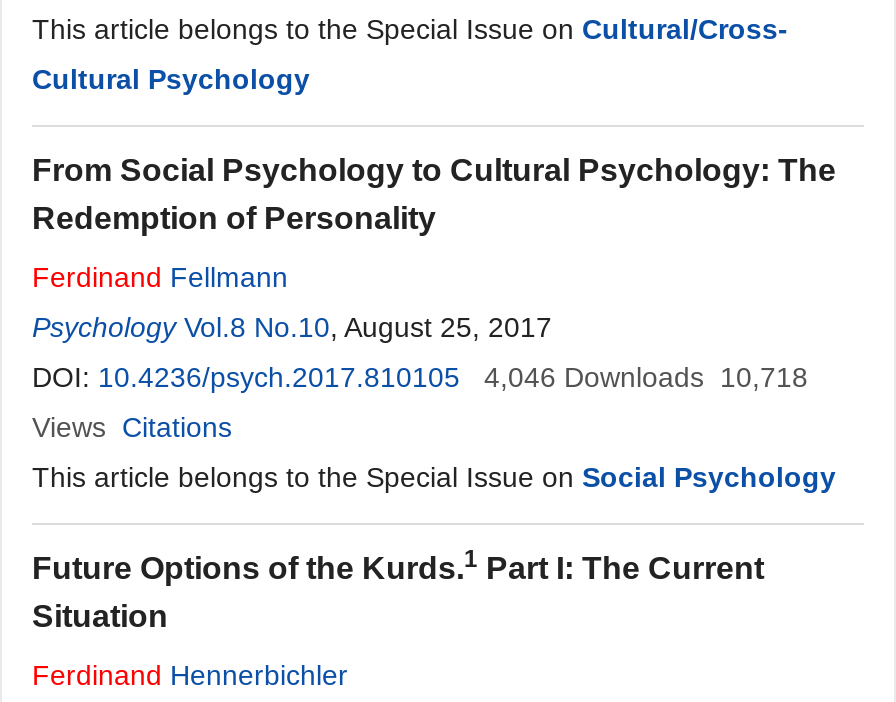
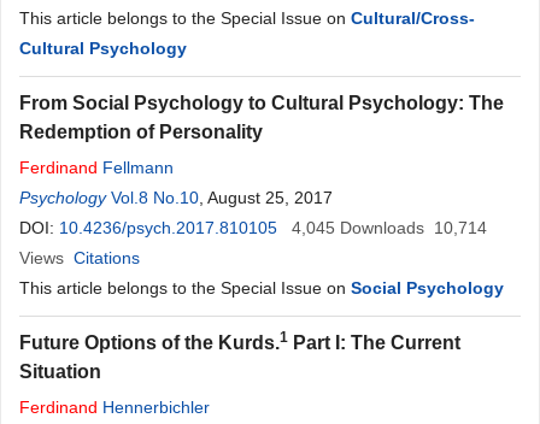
- DOI: 10.4236/psych.2017.810105 4,046 Downloads 10,718
+ DOI: 10.4236/psych.2017.810105 4,045 Downloads 10,714
